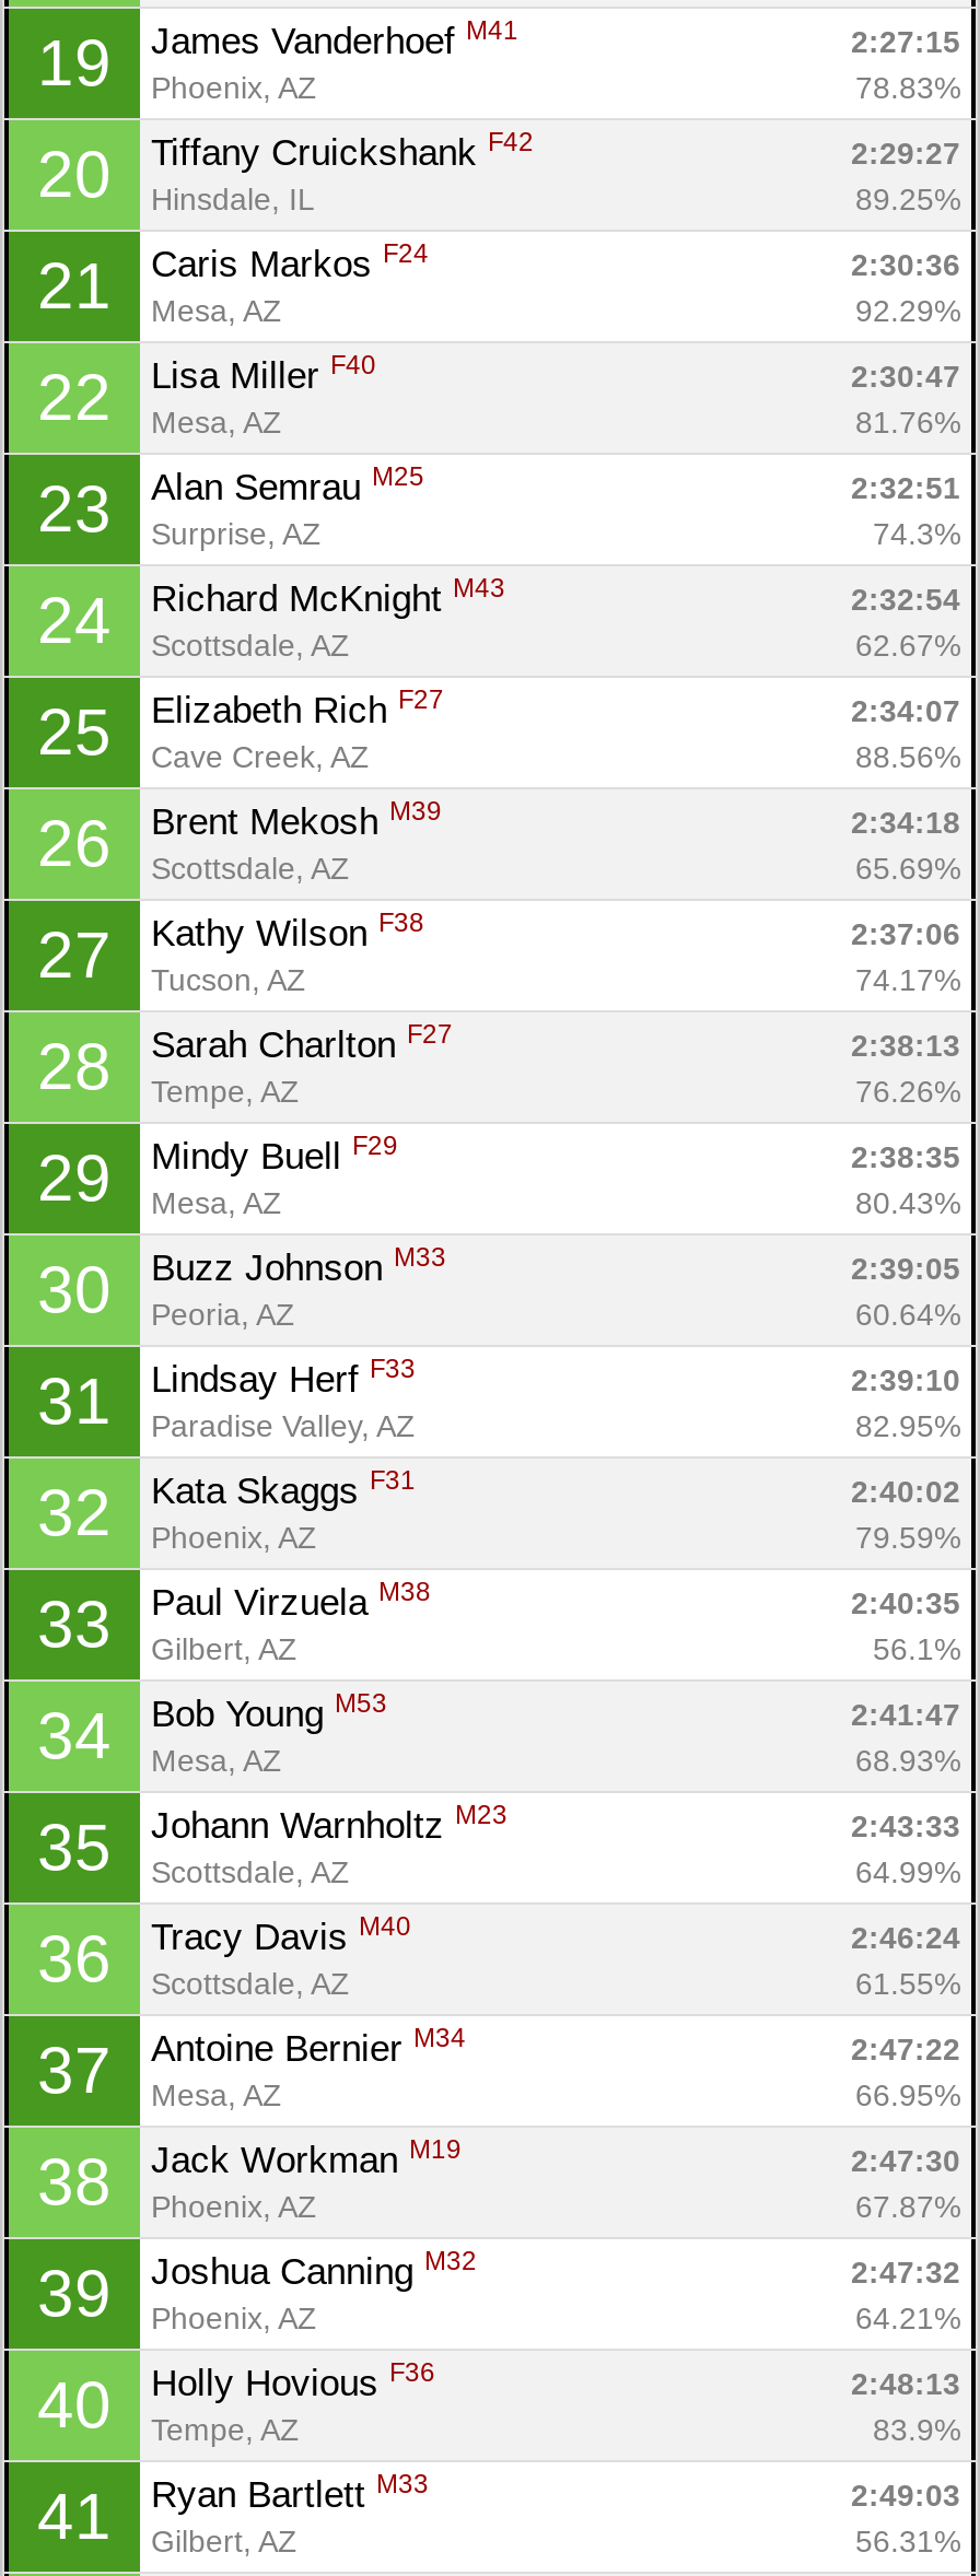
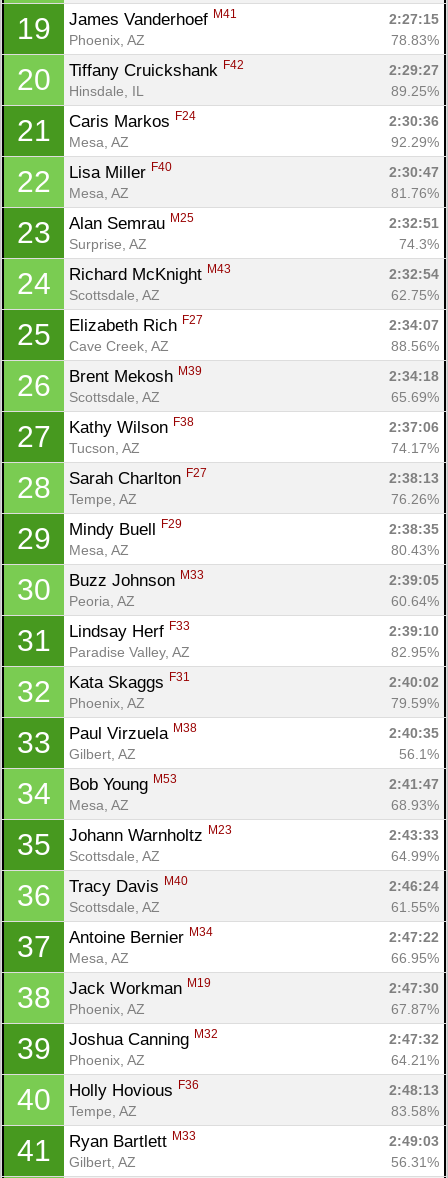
- 62.67%
+ 62.75%

- 83.9%
+ 83.58%
